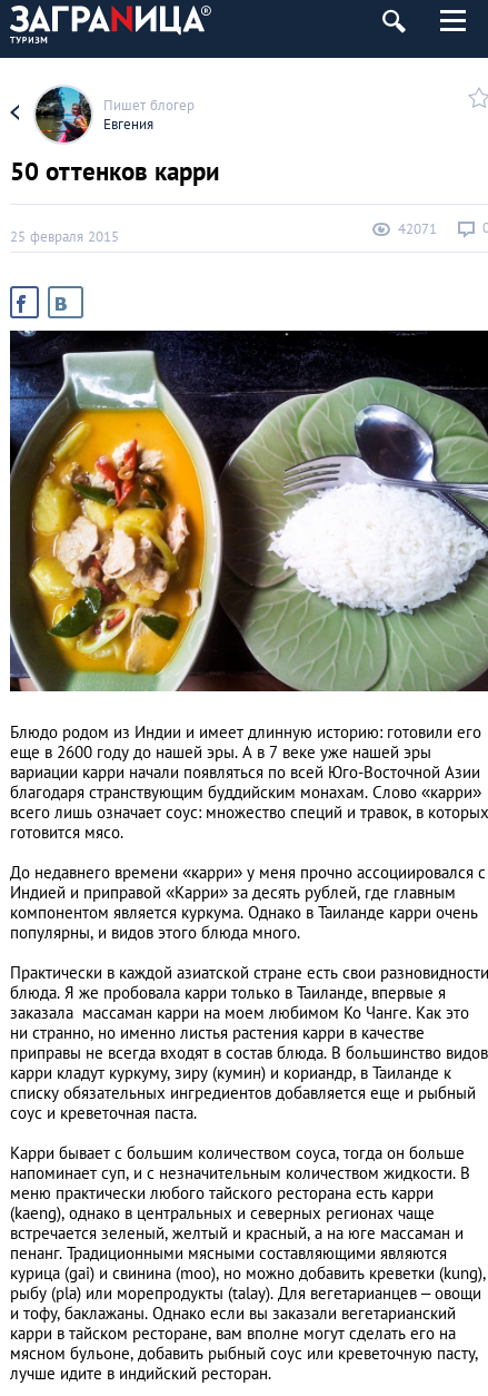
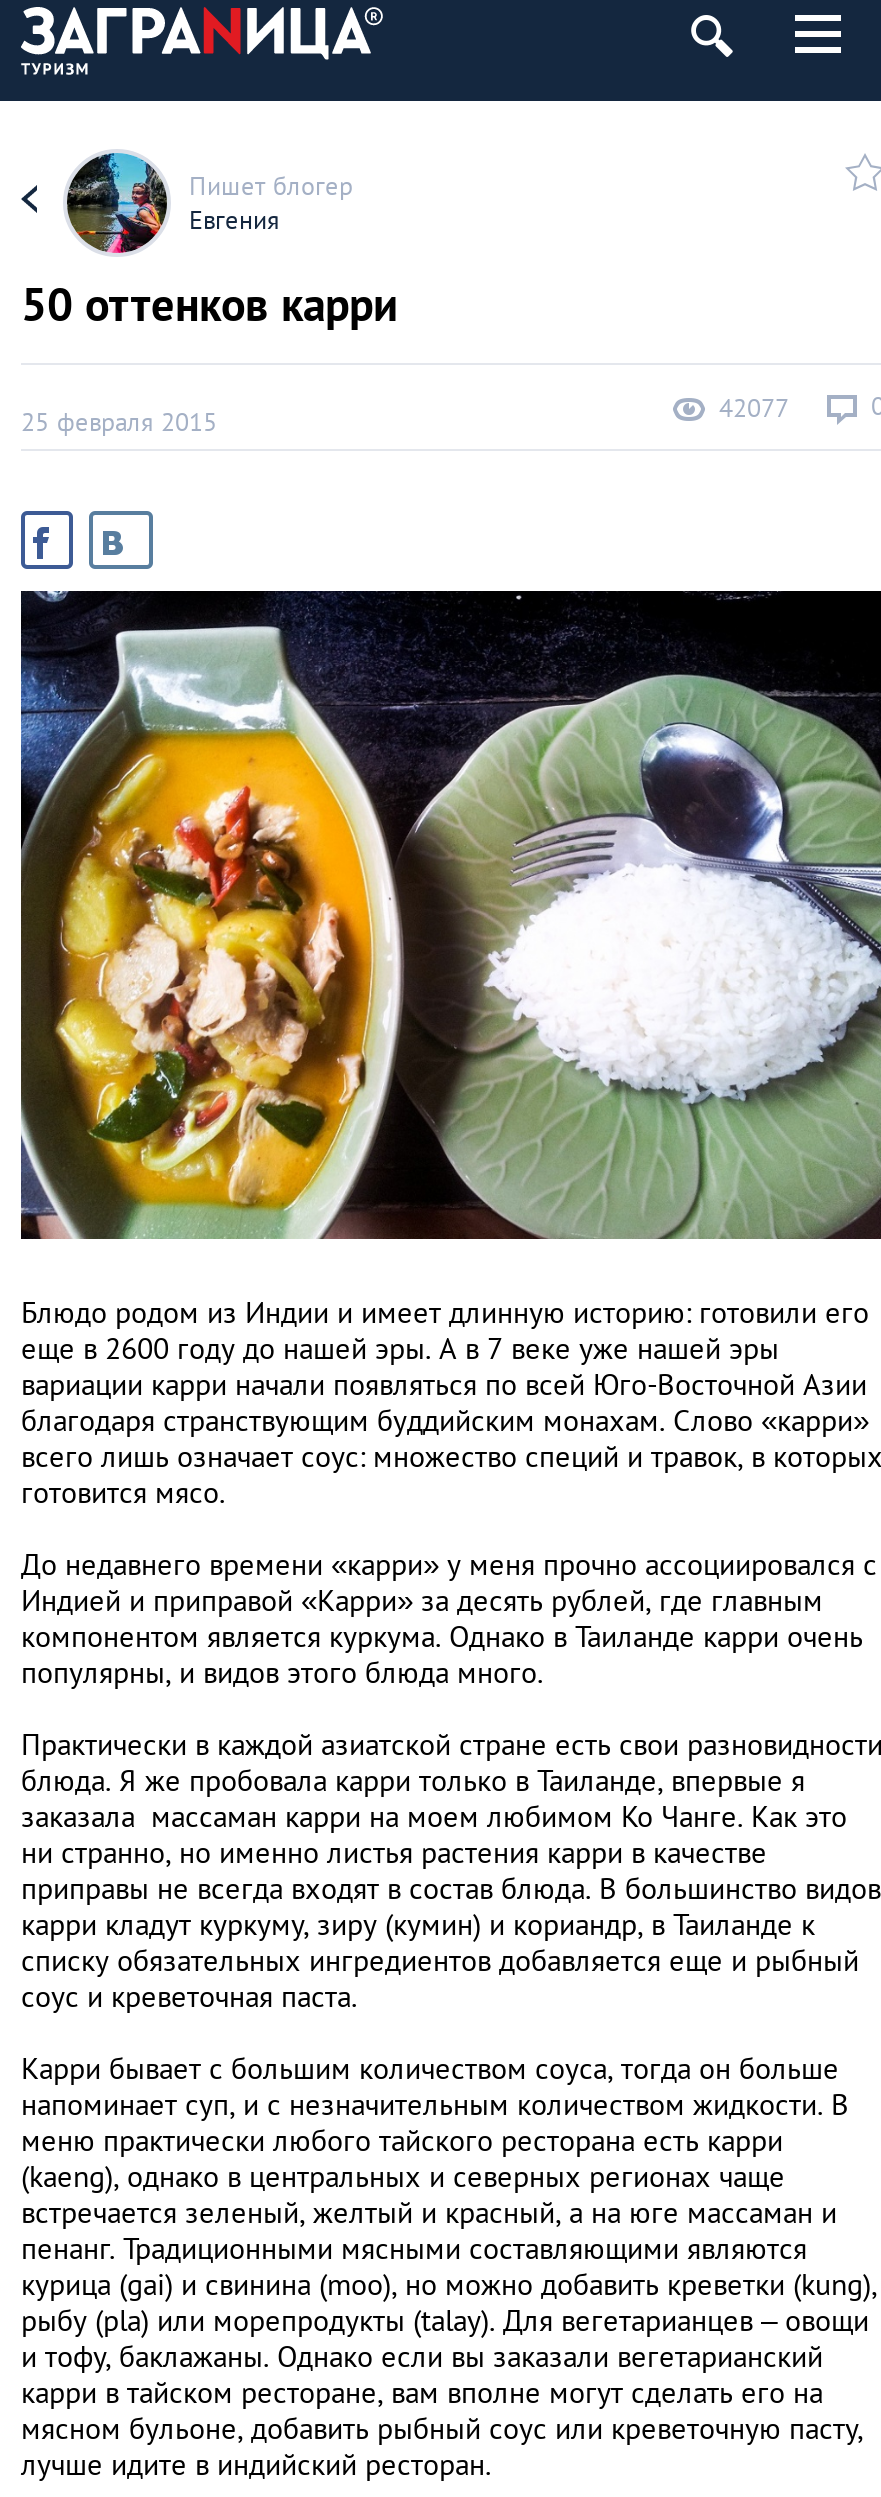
- 42071
+ 42077
